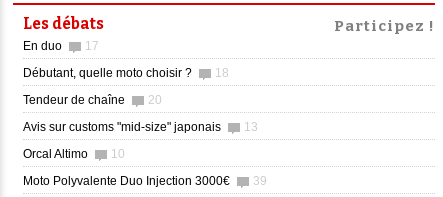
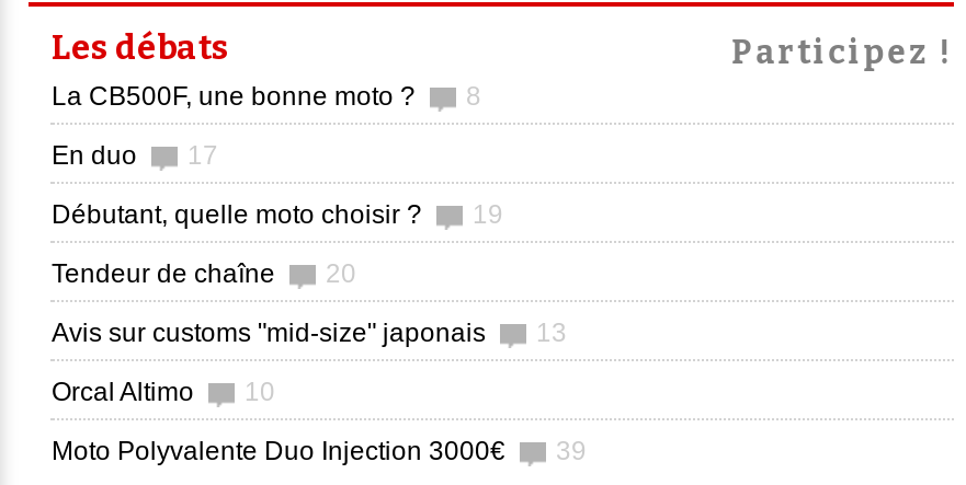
+ La CB500F, une bonne moto ?
+ 8

- Débutant, quelle moto choisir ? 18
+ Débutant, quelle moto choisir ? 19
